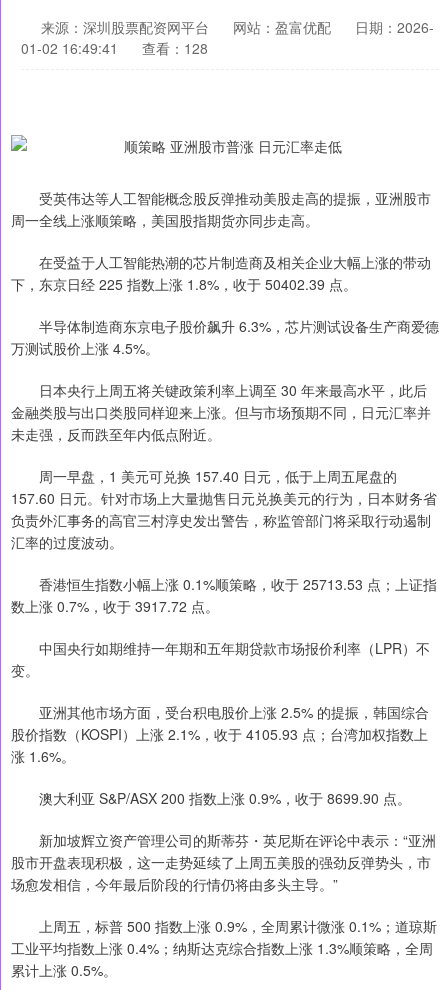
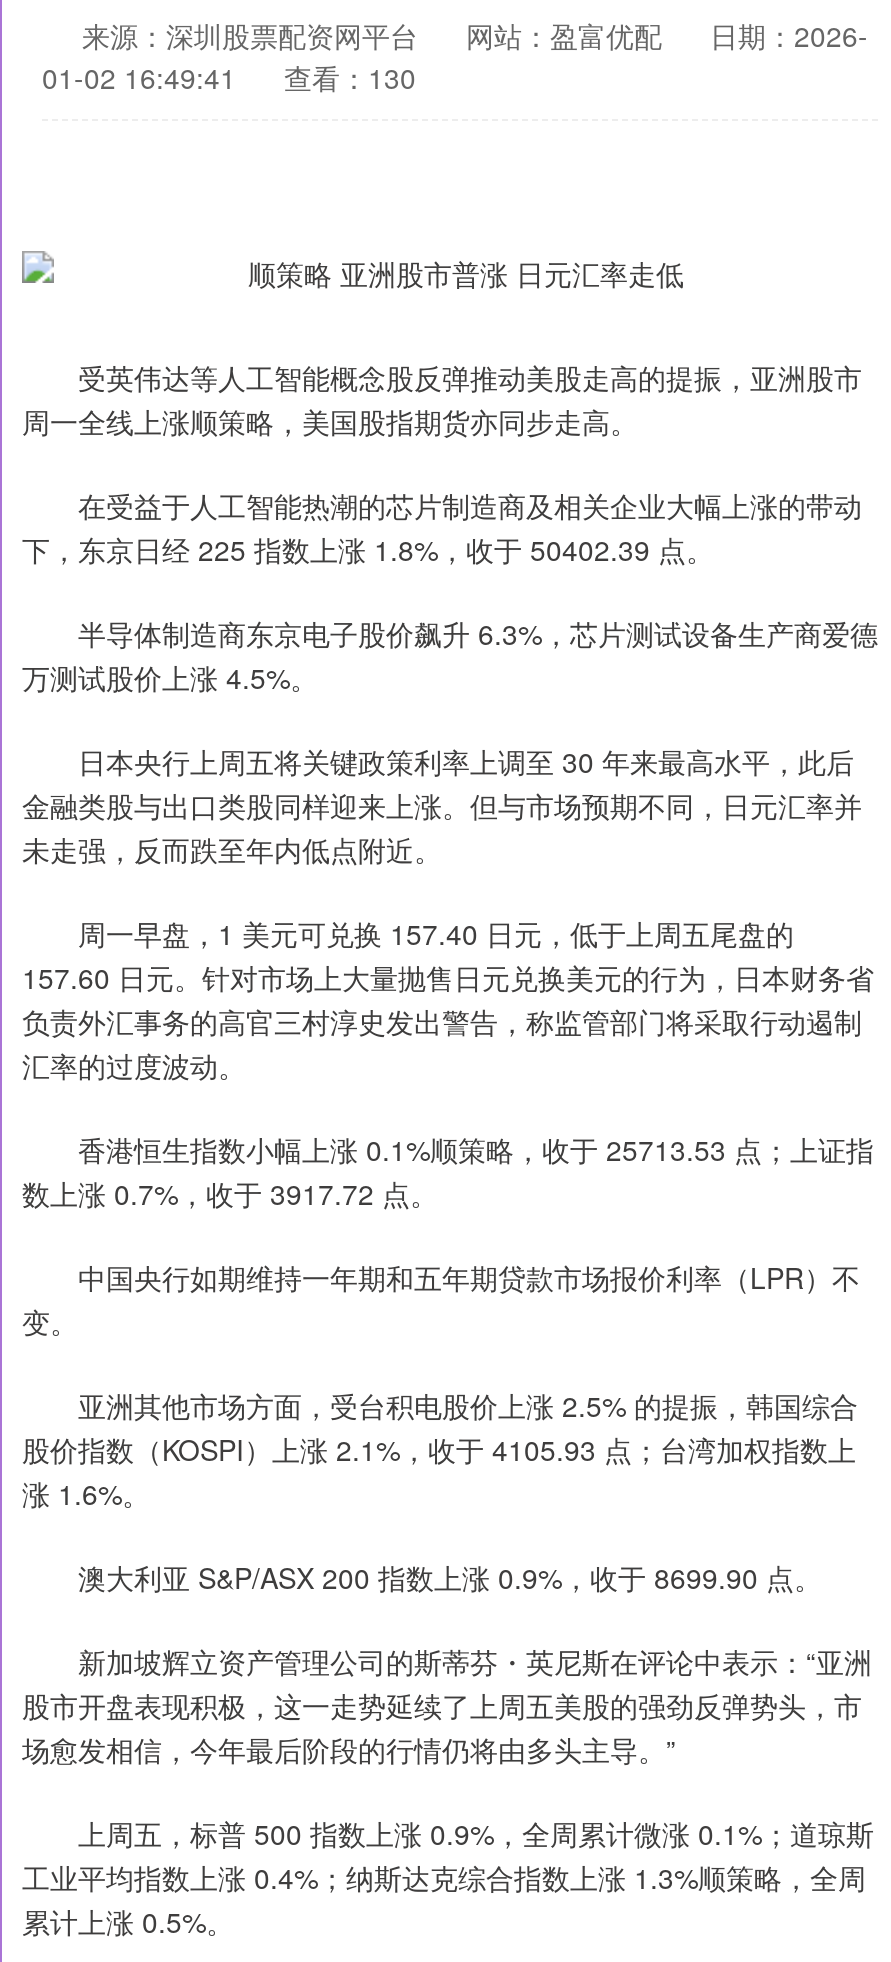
- 01-02 16:49:41 查看：128
+ 01-02 16:49:41 查看：130
